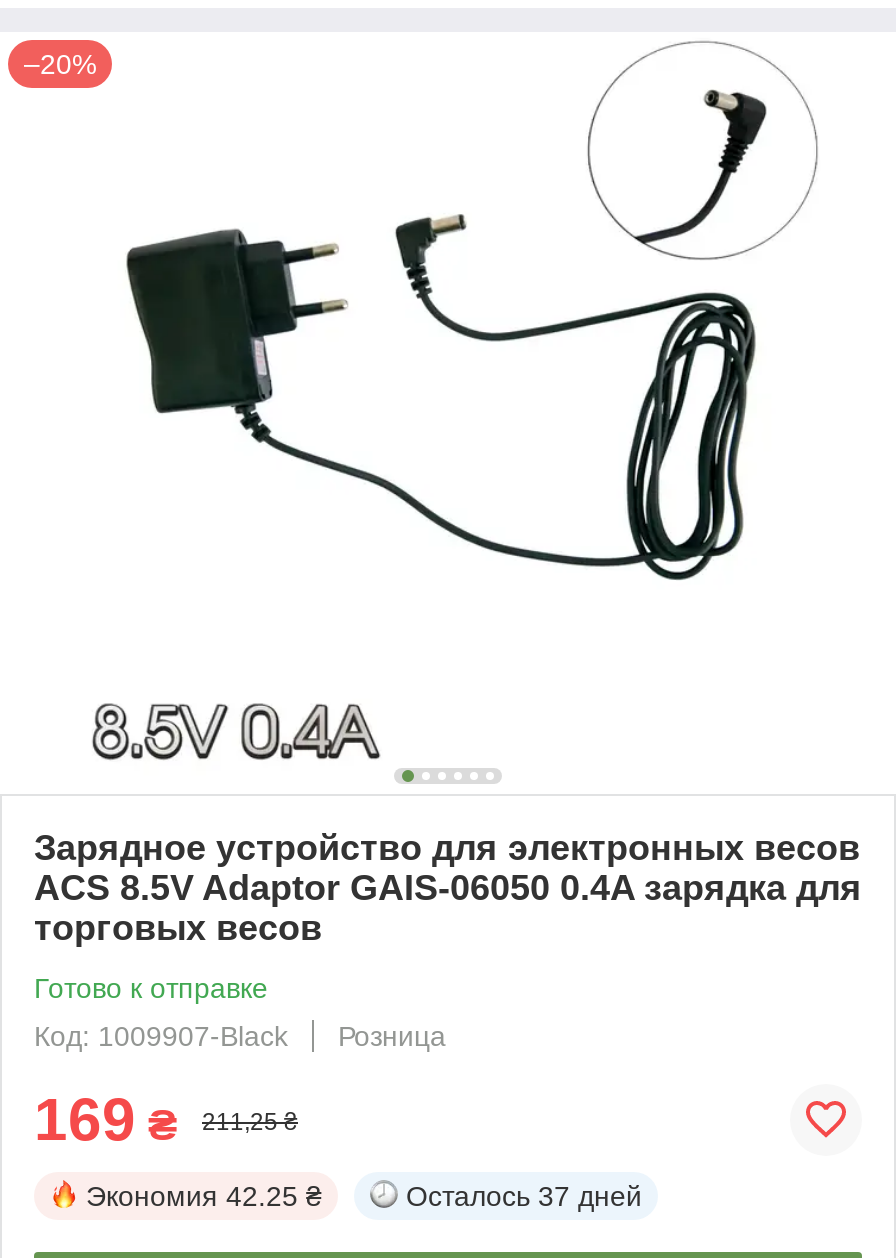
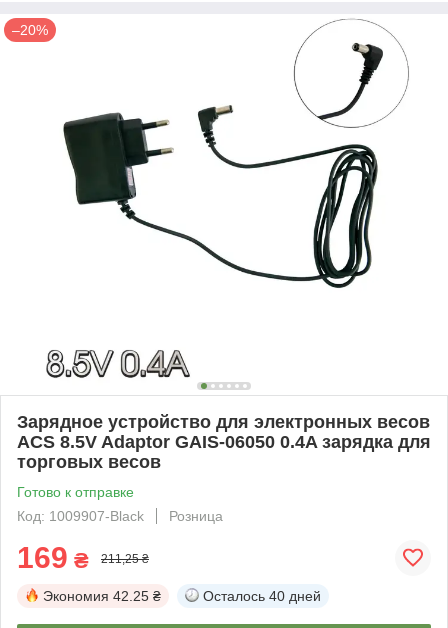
- Осталось 37 дней
+ Осталось 40 дней
